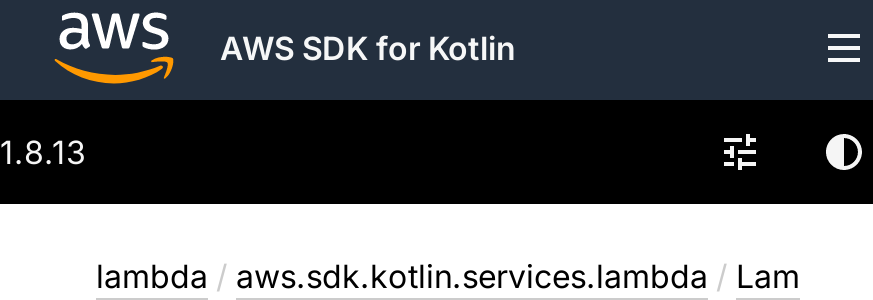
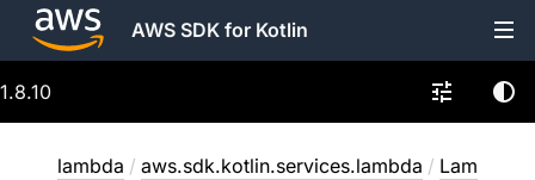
- 1.8.13
+ 1.8.10
